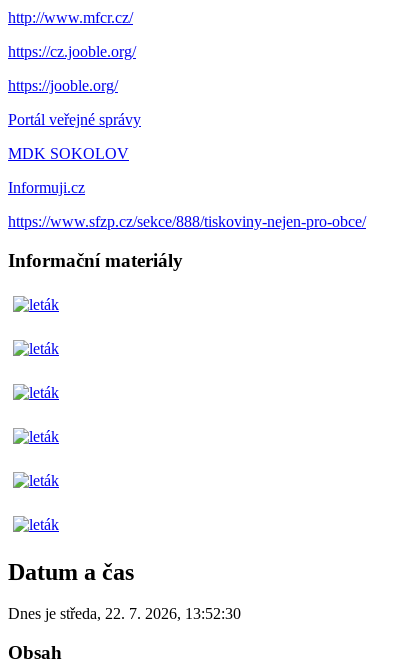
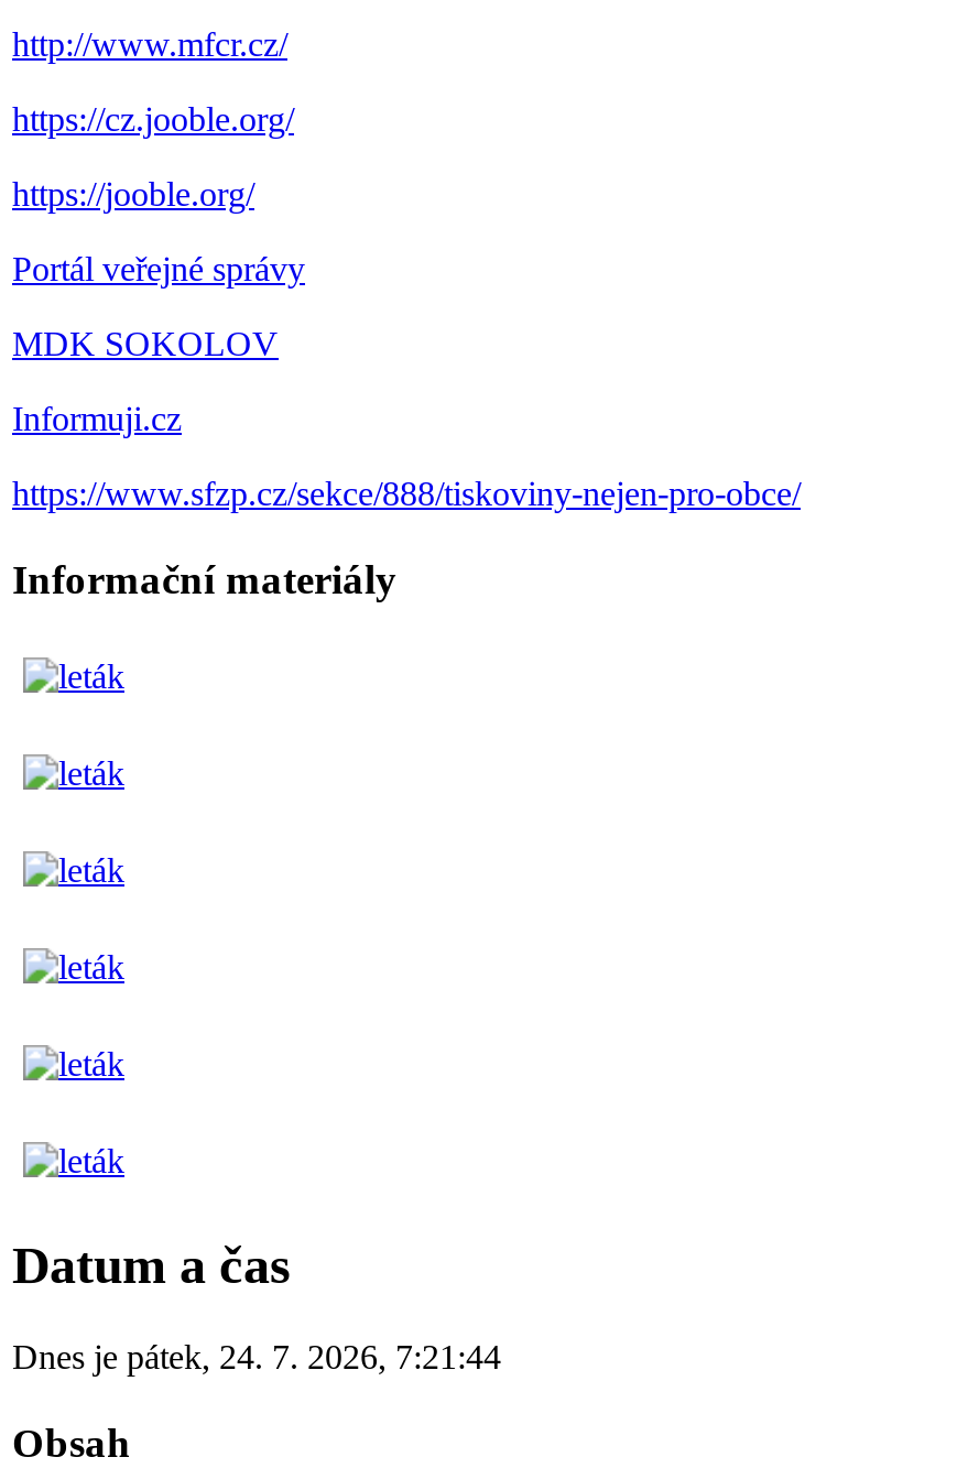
- Dnes je středa, 22. 7. 2026, 13:52:30
+ Dnes je pátek, 24. 7. 2026, 7:21:44
